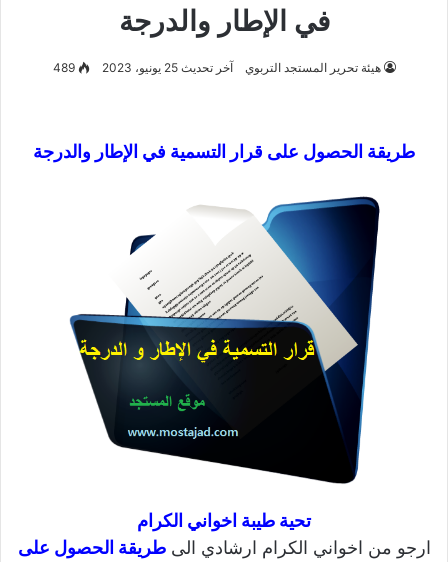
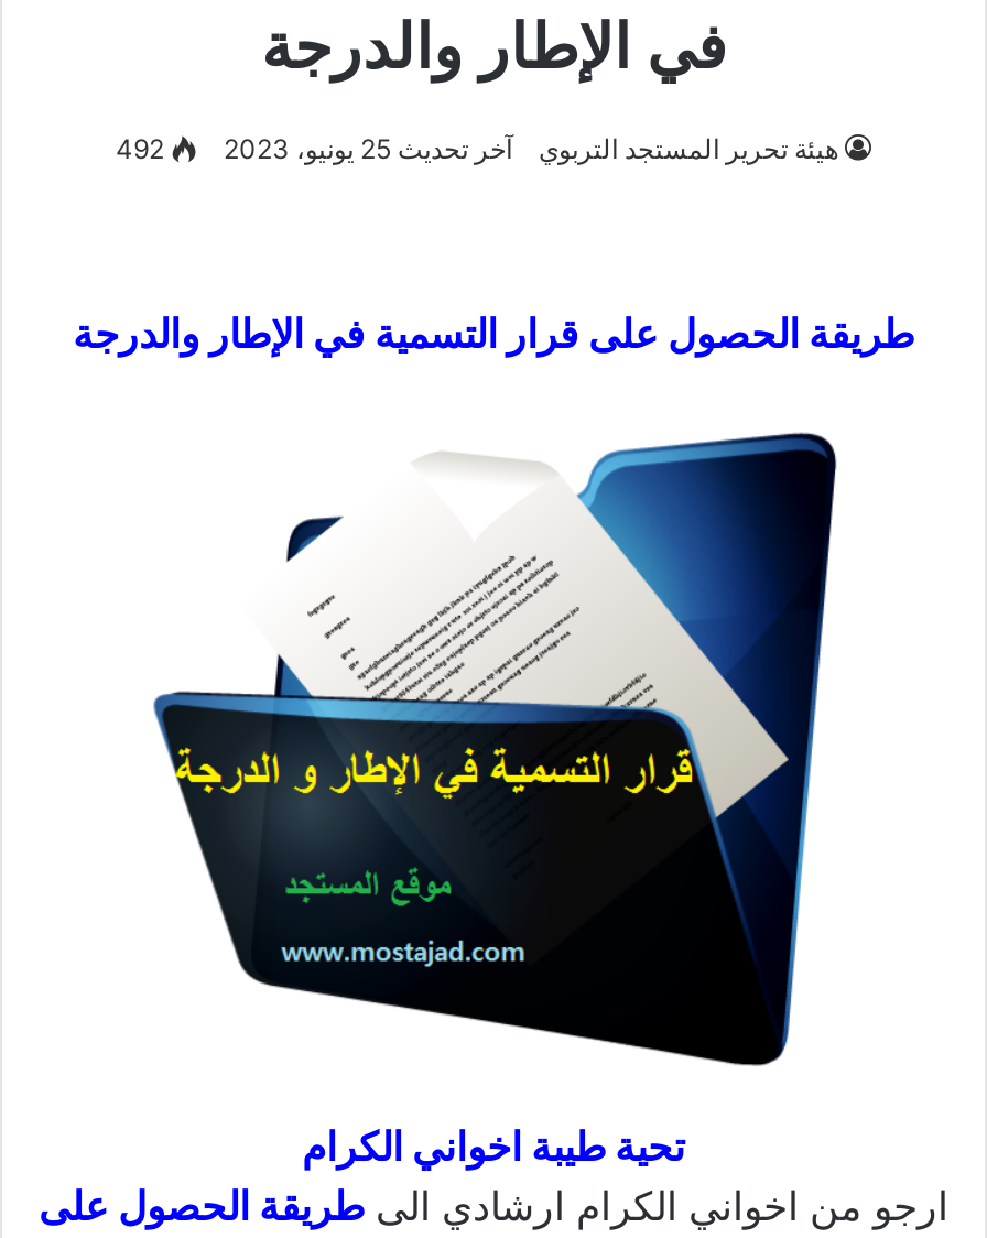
- 489
+ 492
